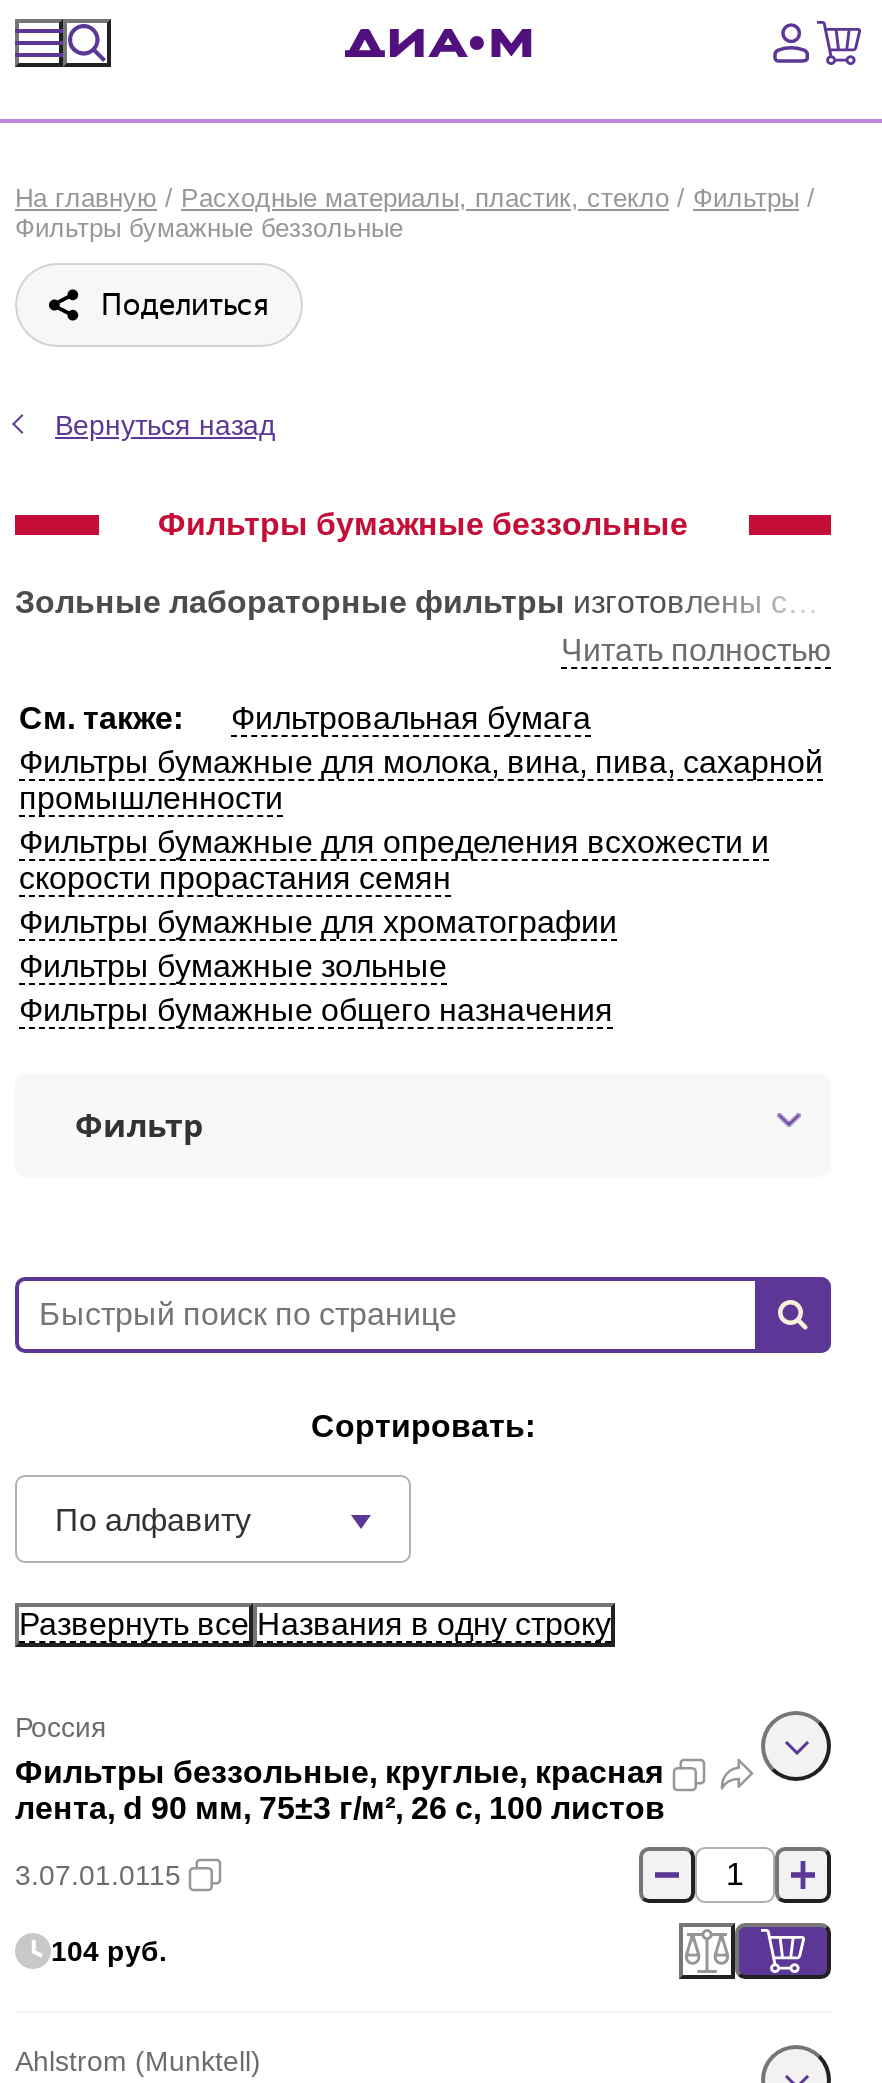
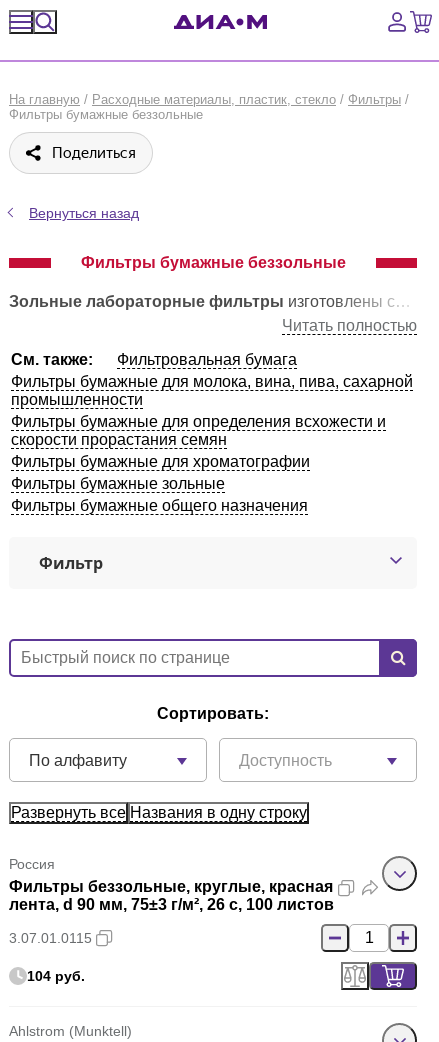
+ Доступность
